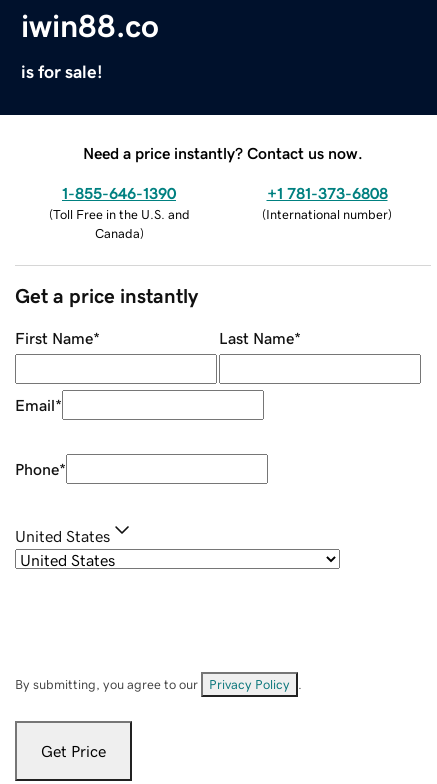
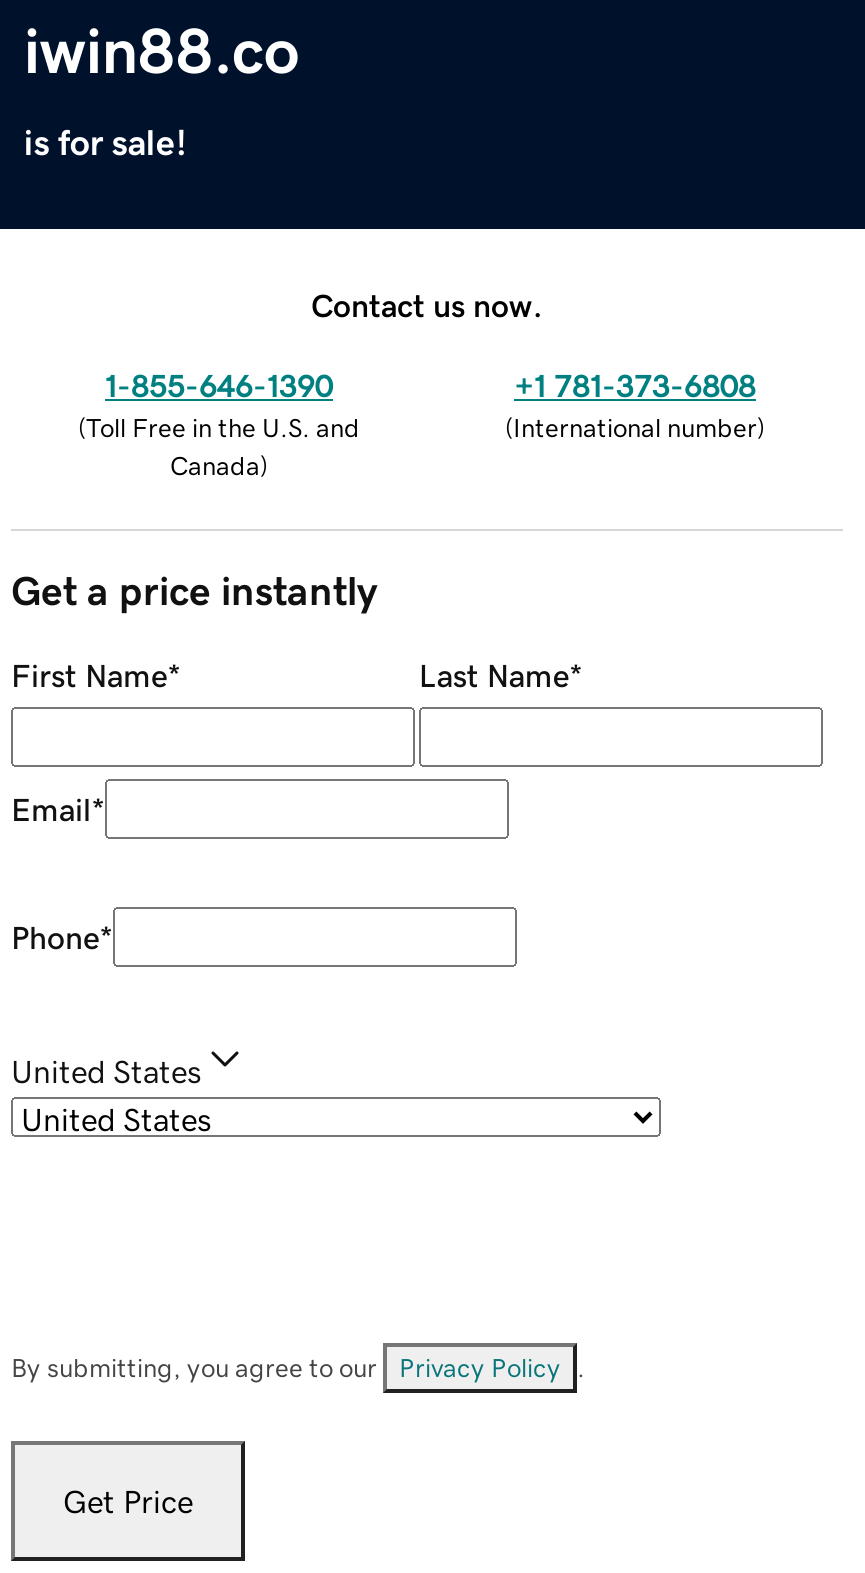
- Need a price instantly? Contact us now.
+ Contact us now.
